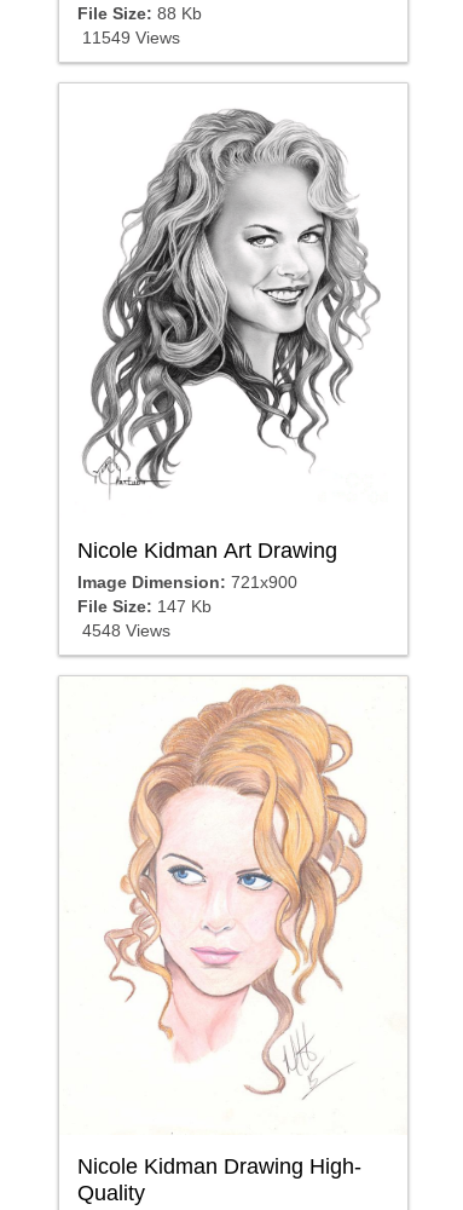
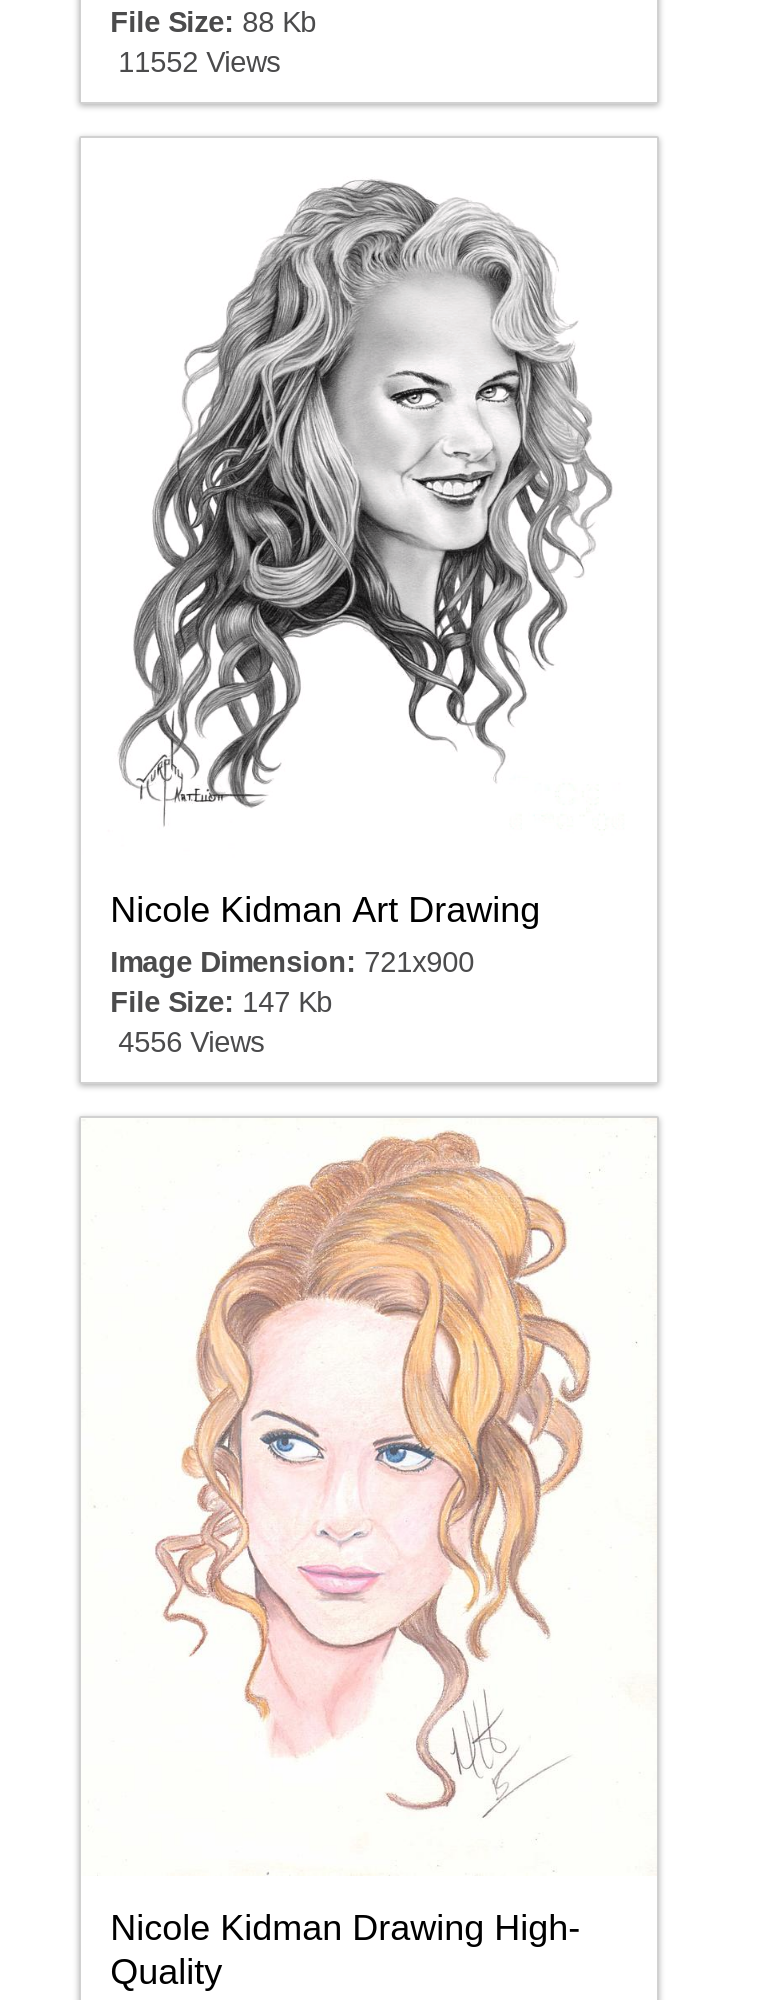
- 11549 Views
+ 11552 Views

- 4548 Views
+ 4556 Views
